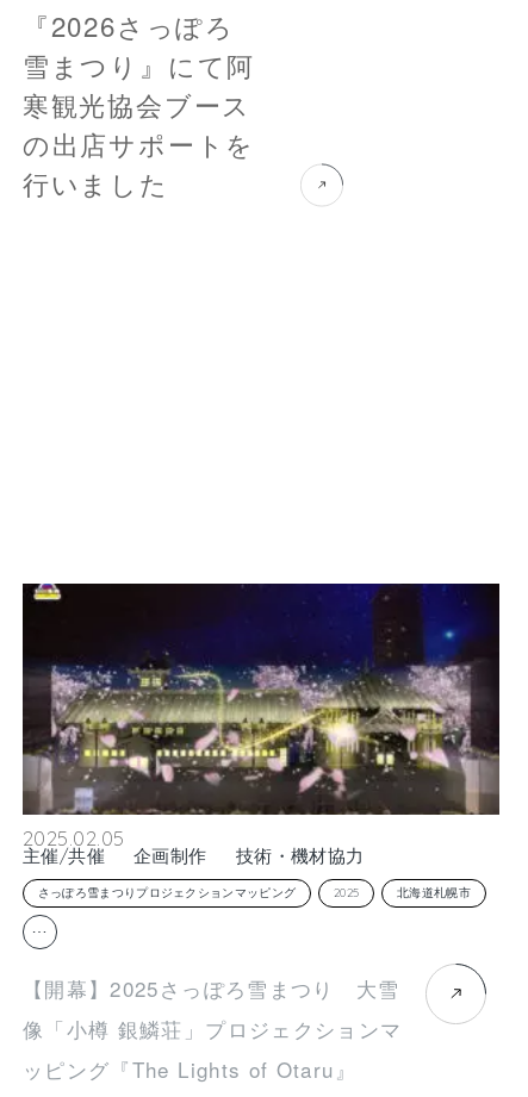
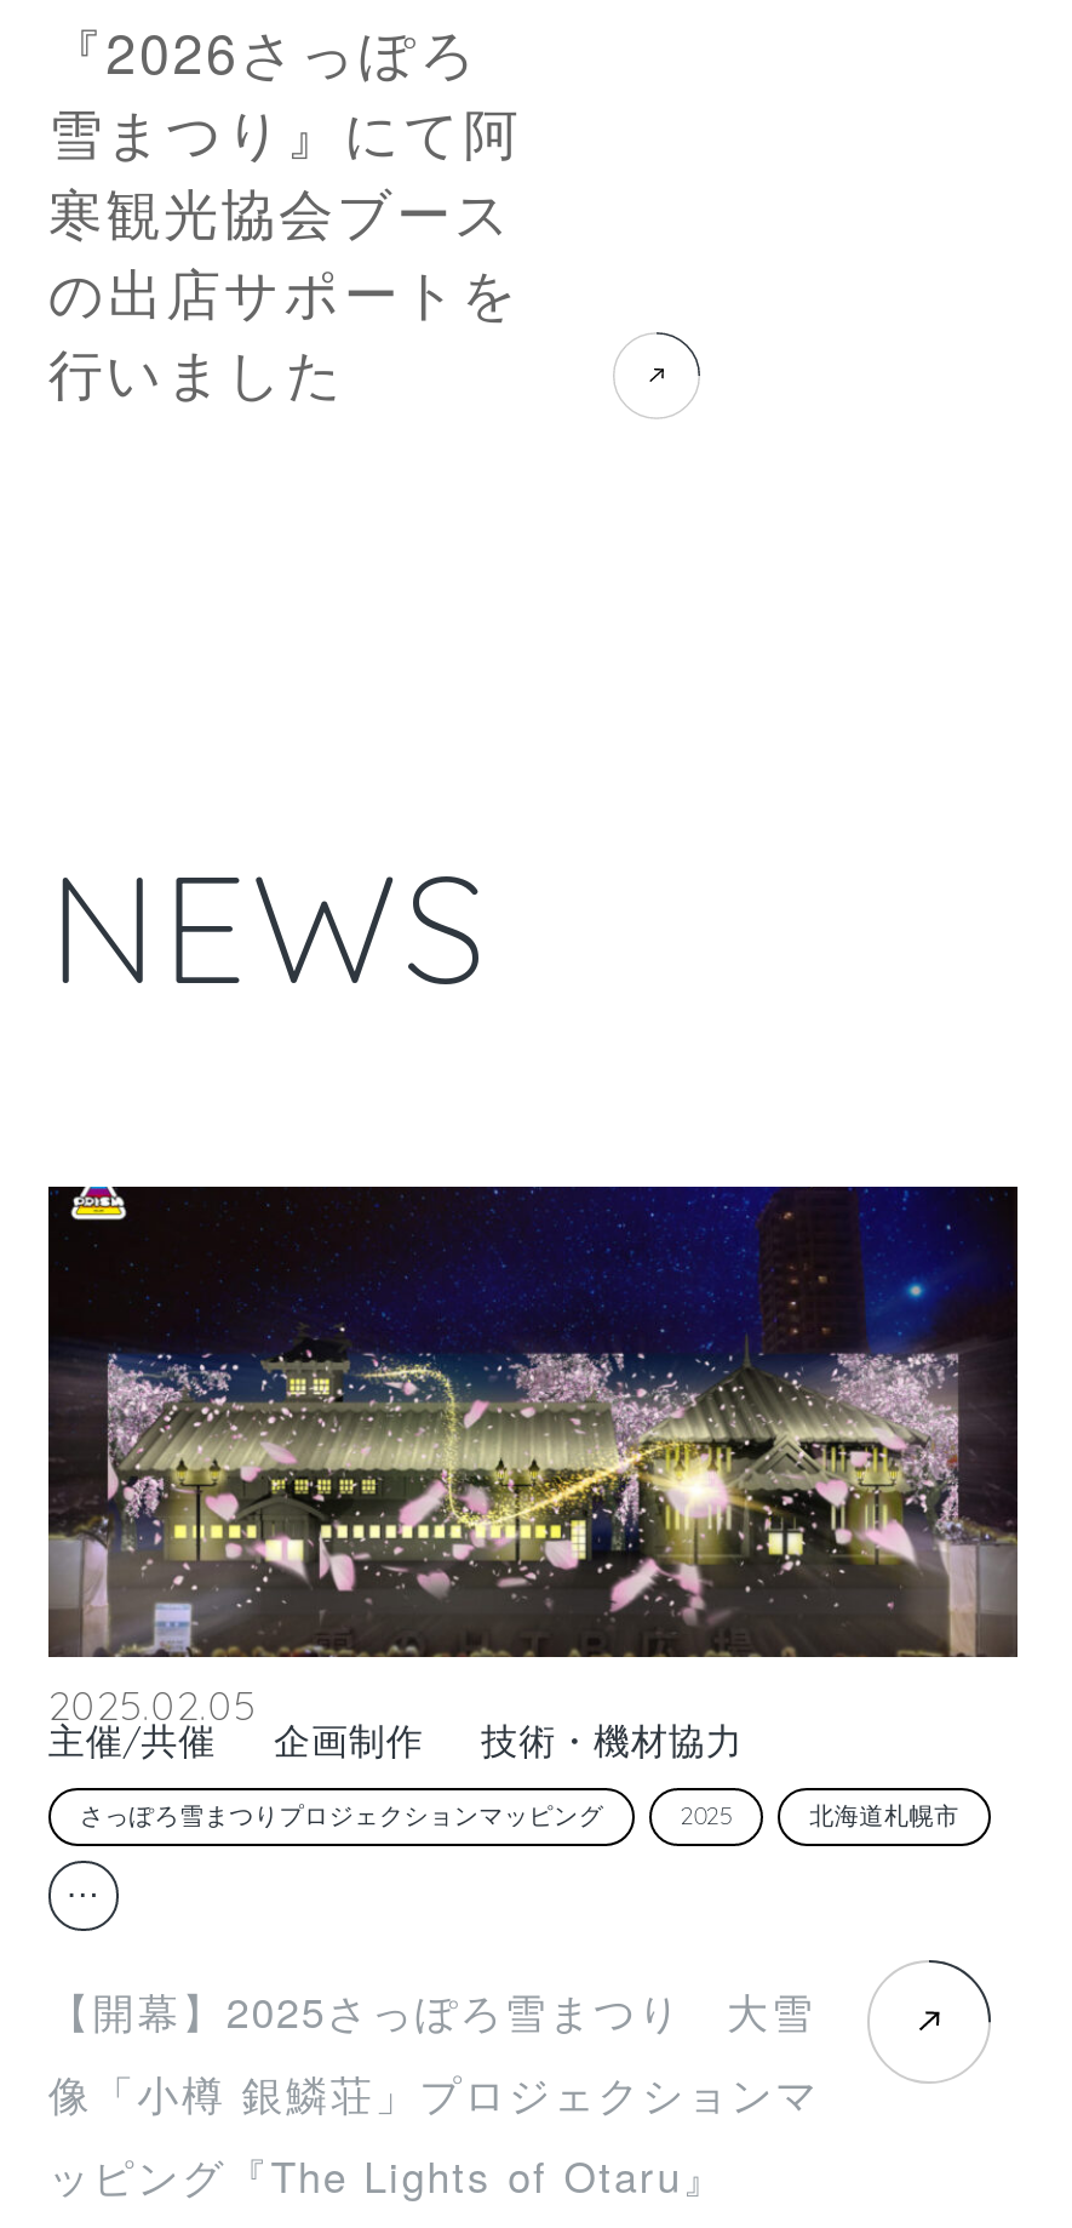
+ N EWS
